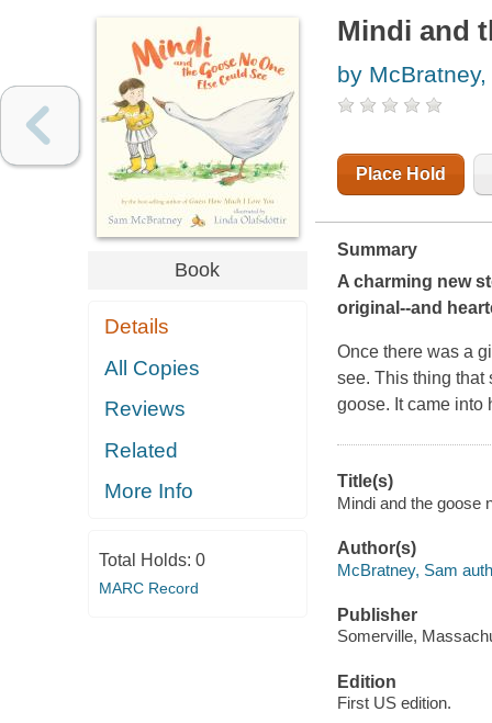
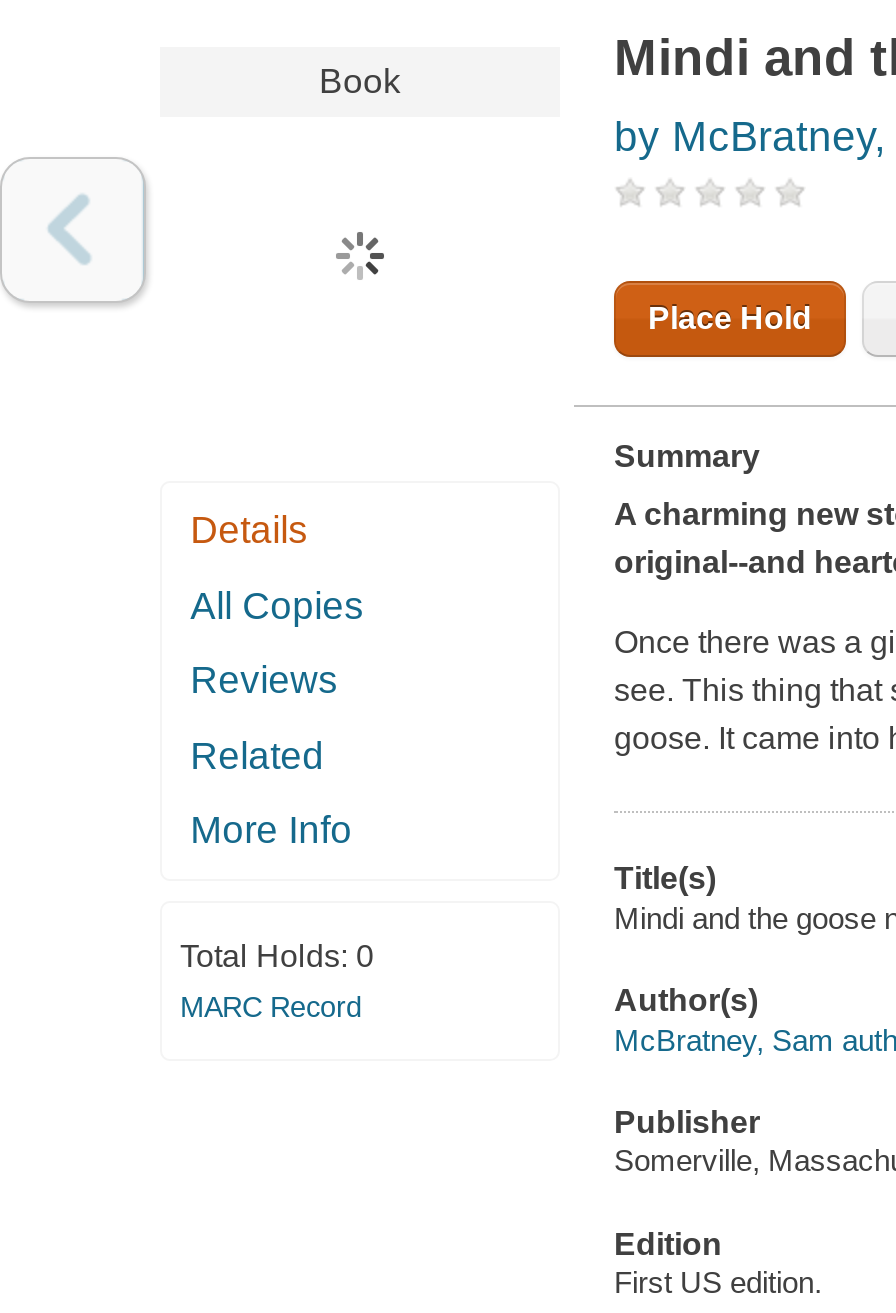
- [image]

moved up: Book

moved up: Details | All Copies | Reviews | Related | More Info | Total Holds: 0 | MARC Record
